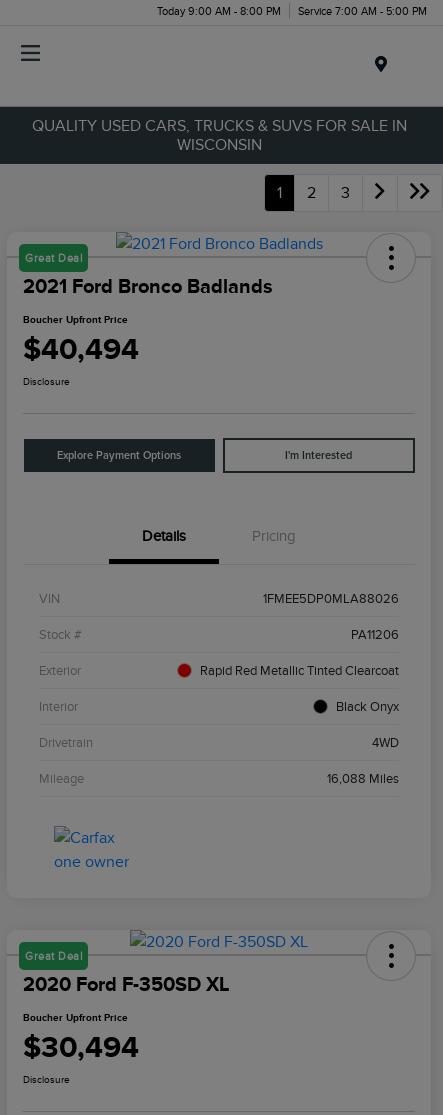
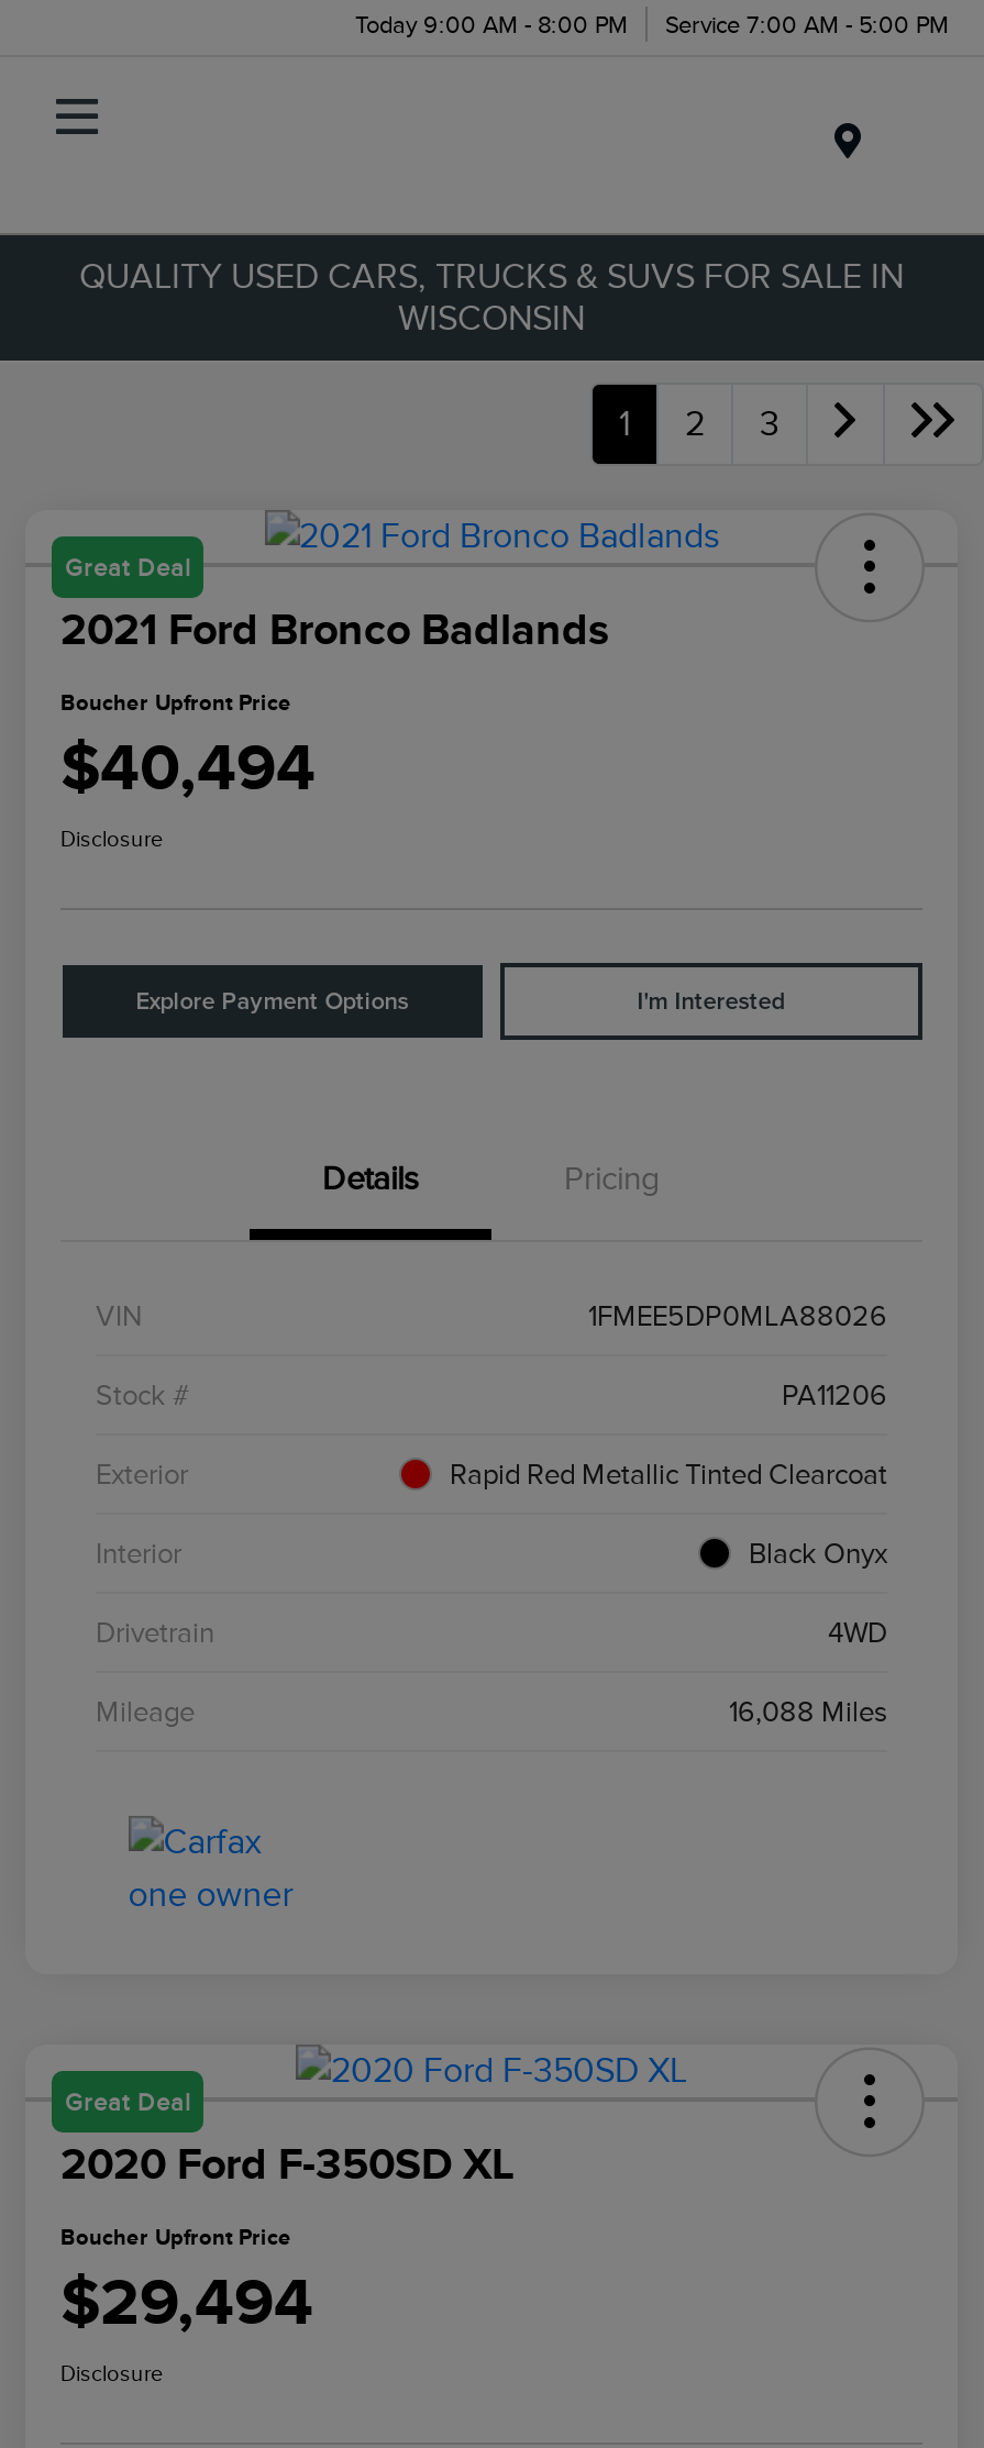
- $30,494
+ $29,494
